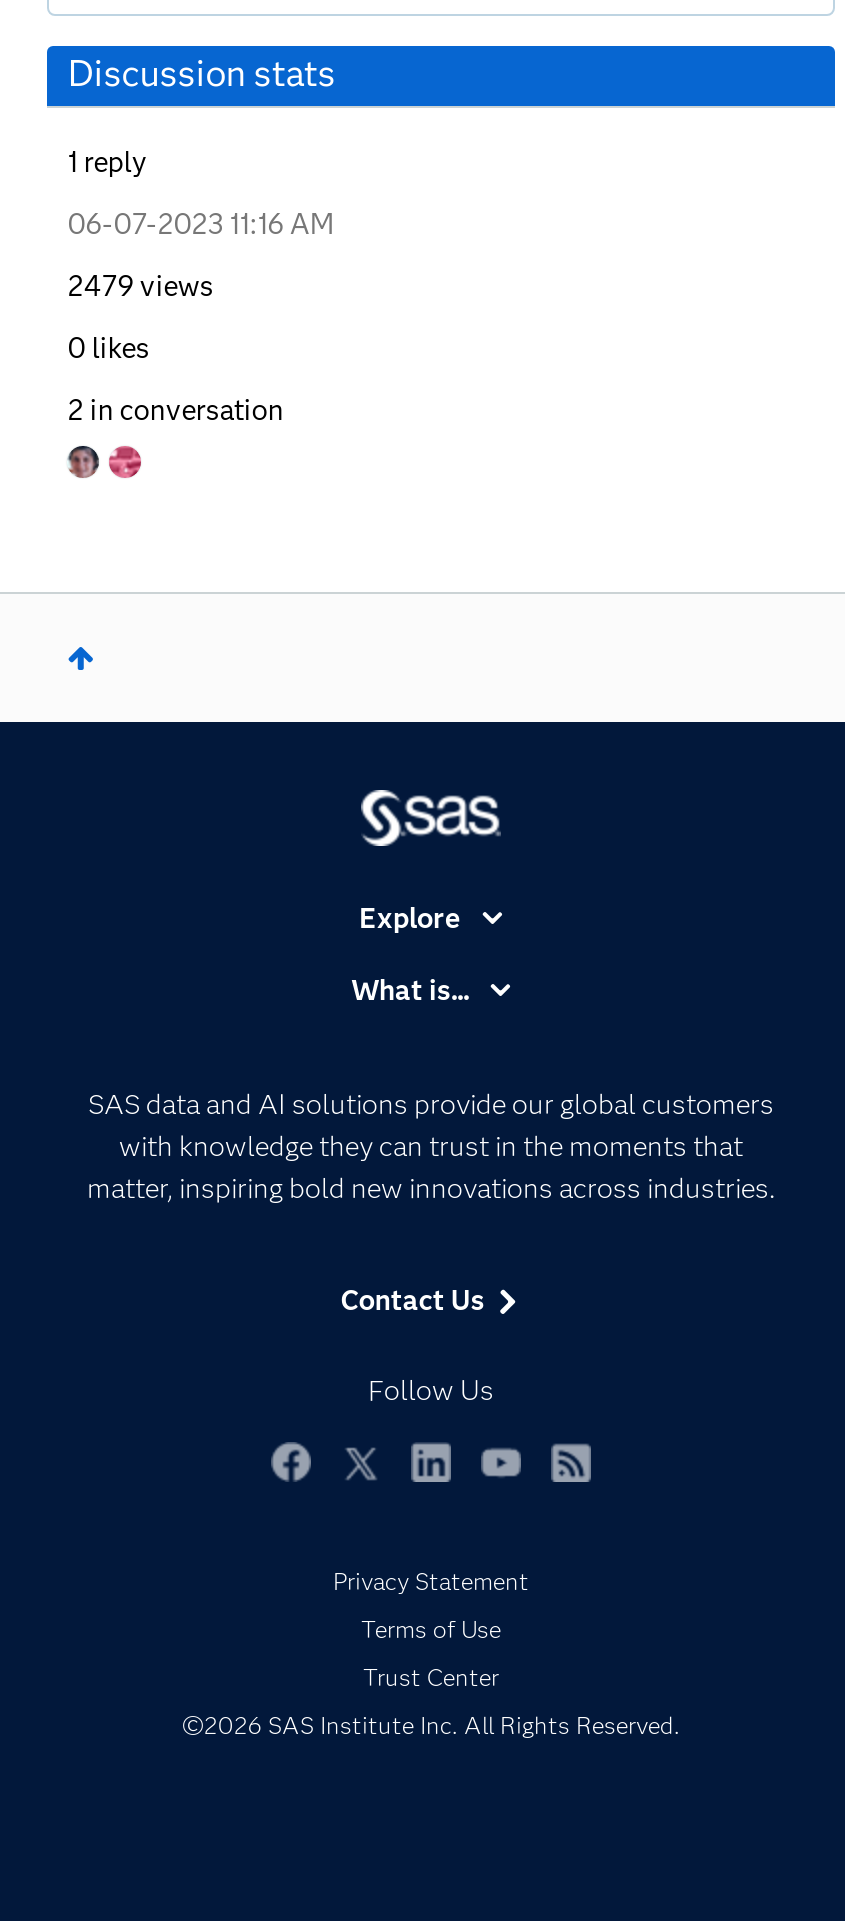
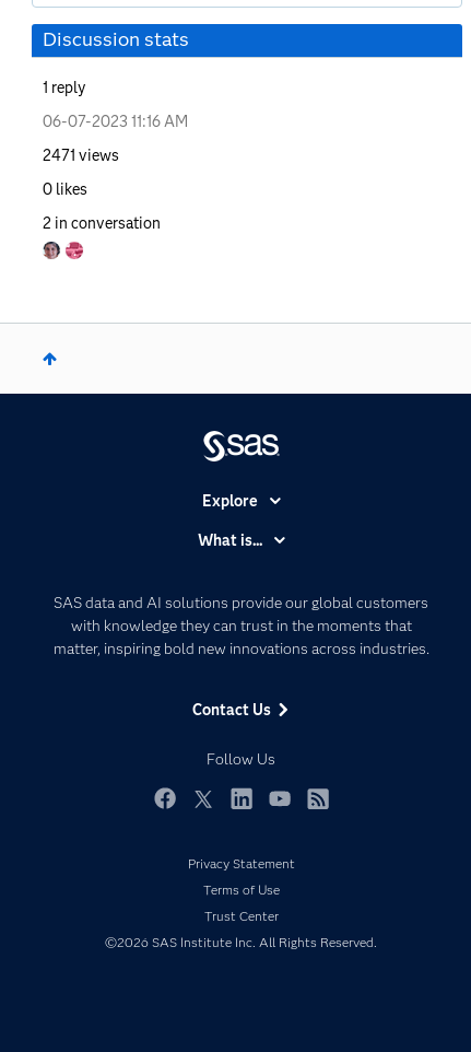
- 2479 views
+ 2471 views
